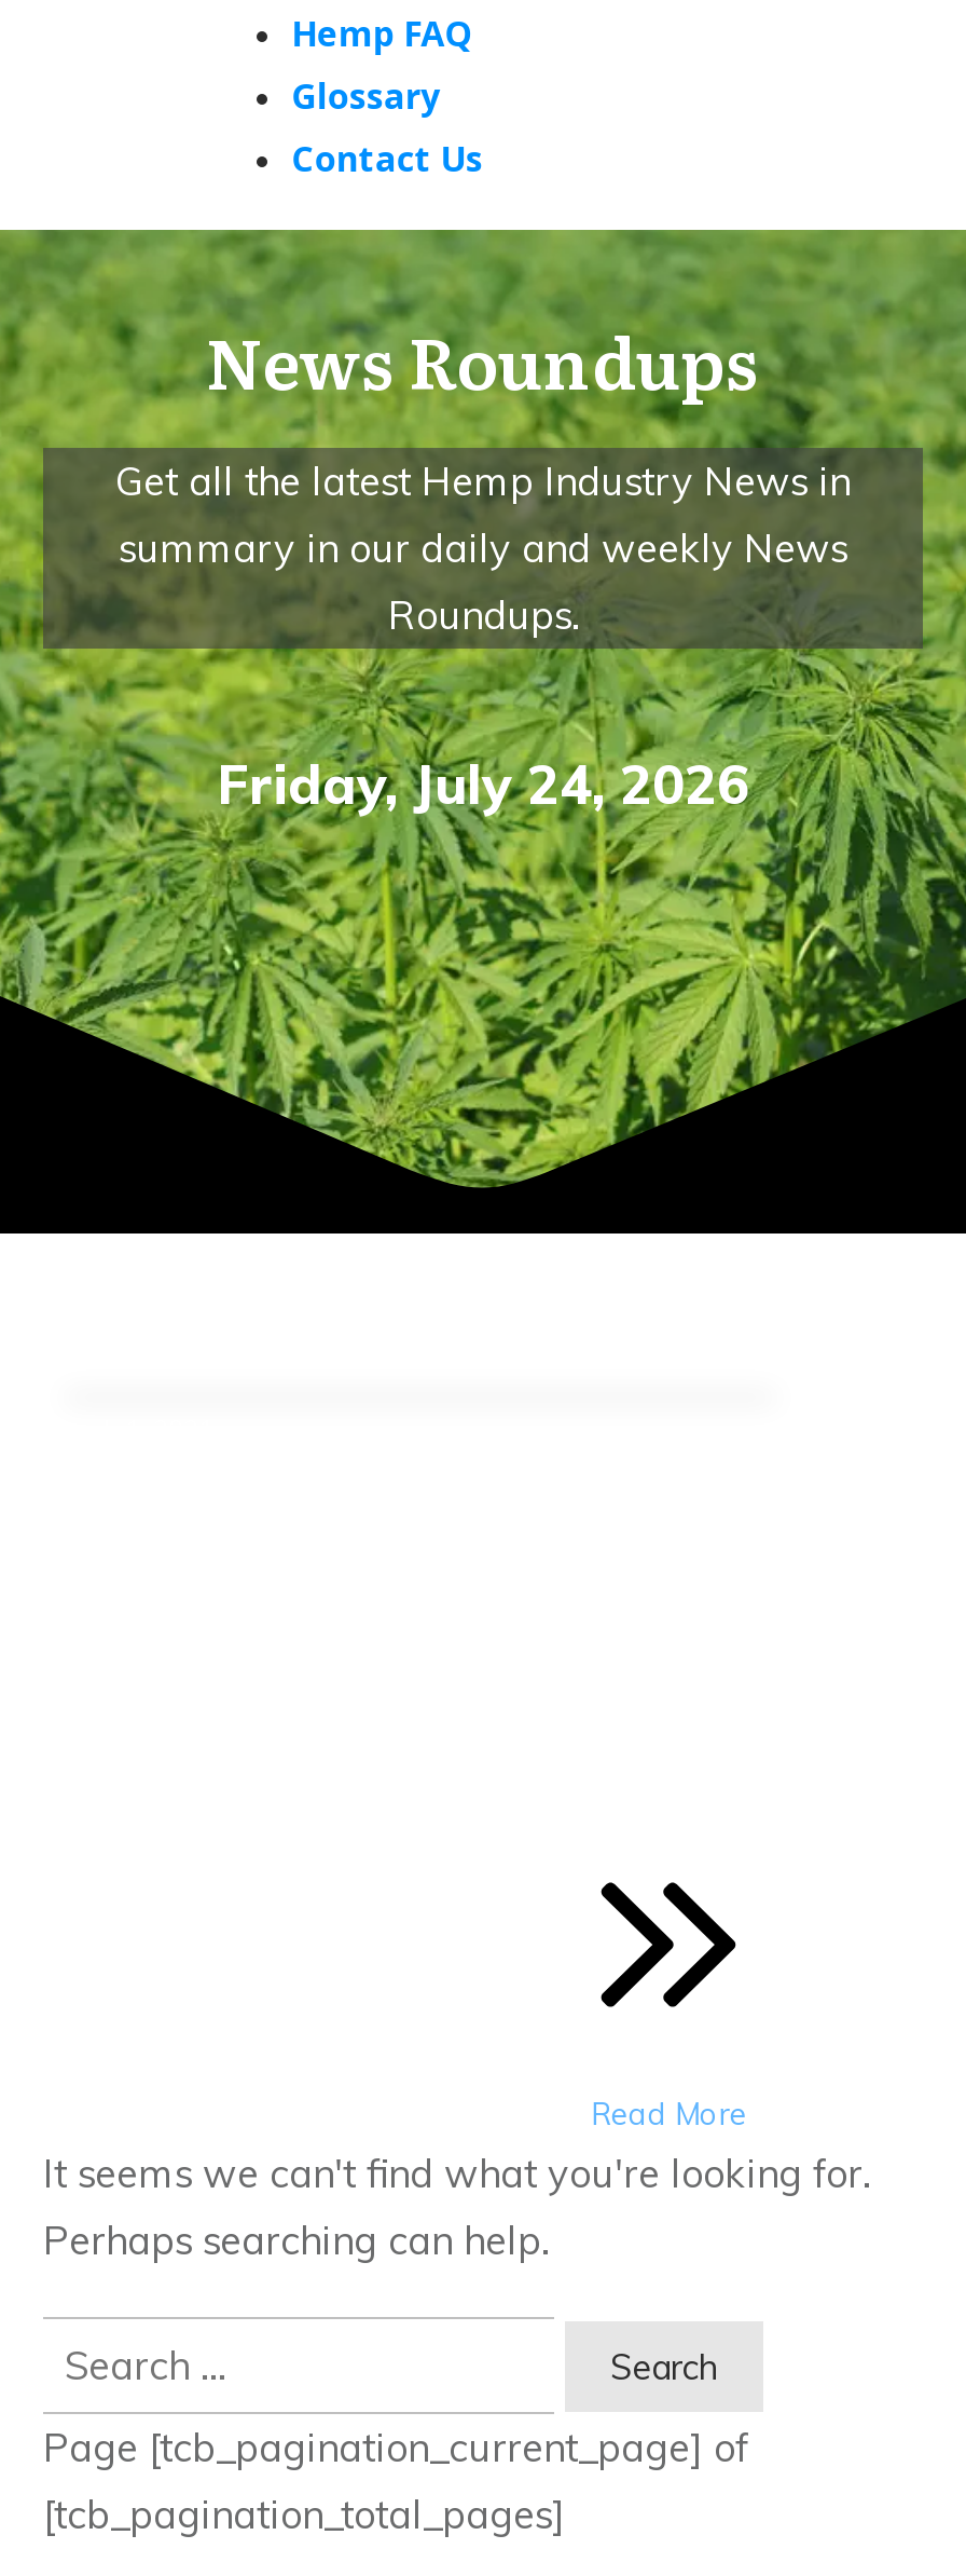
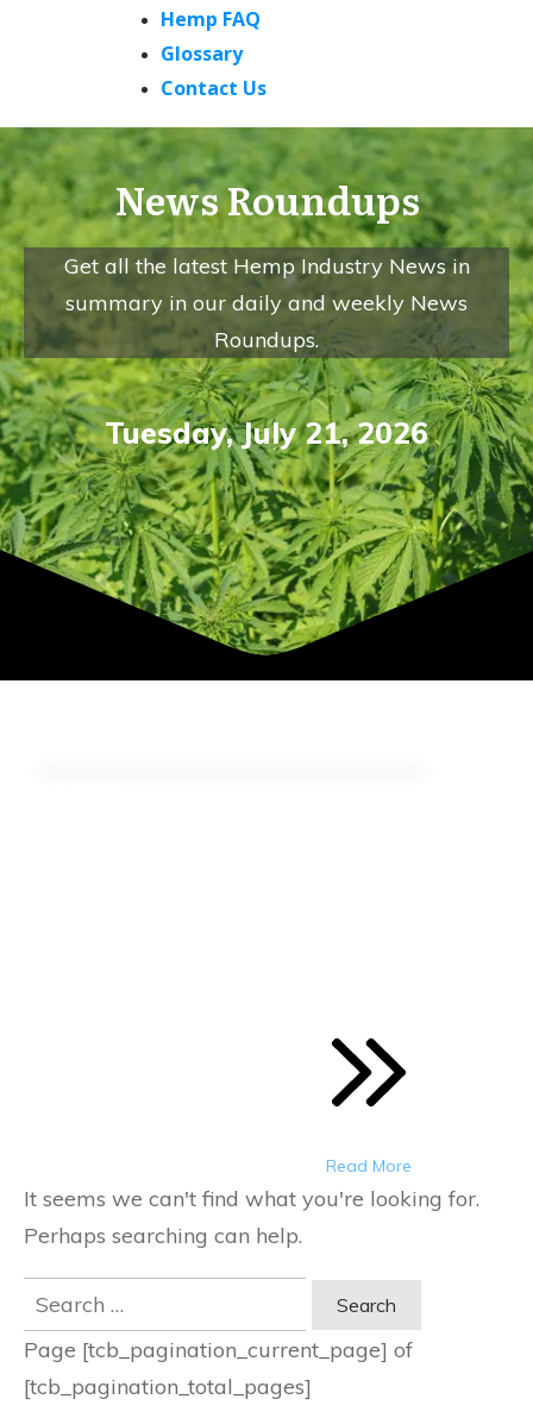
- Friday, July 24, 2026
+ Tuesday, July 21, 2026
